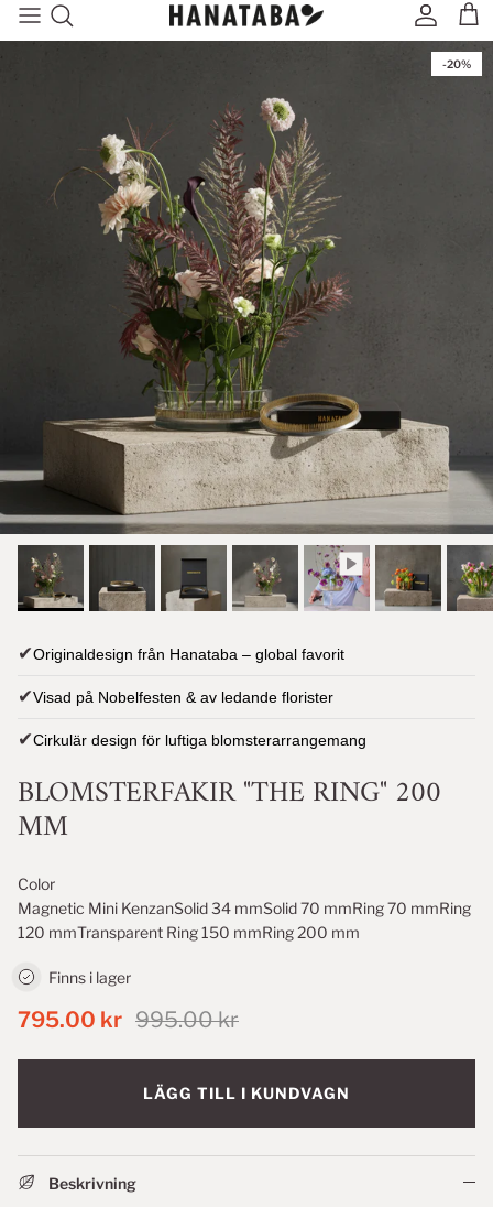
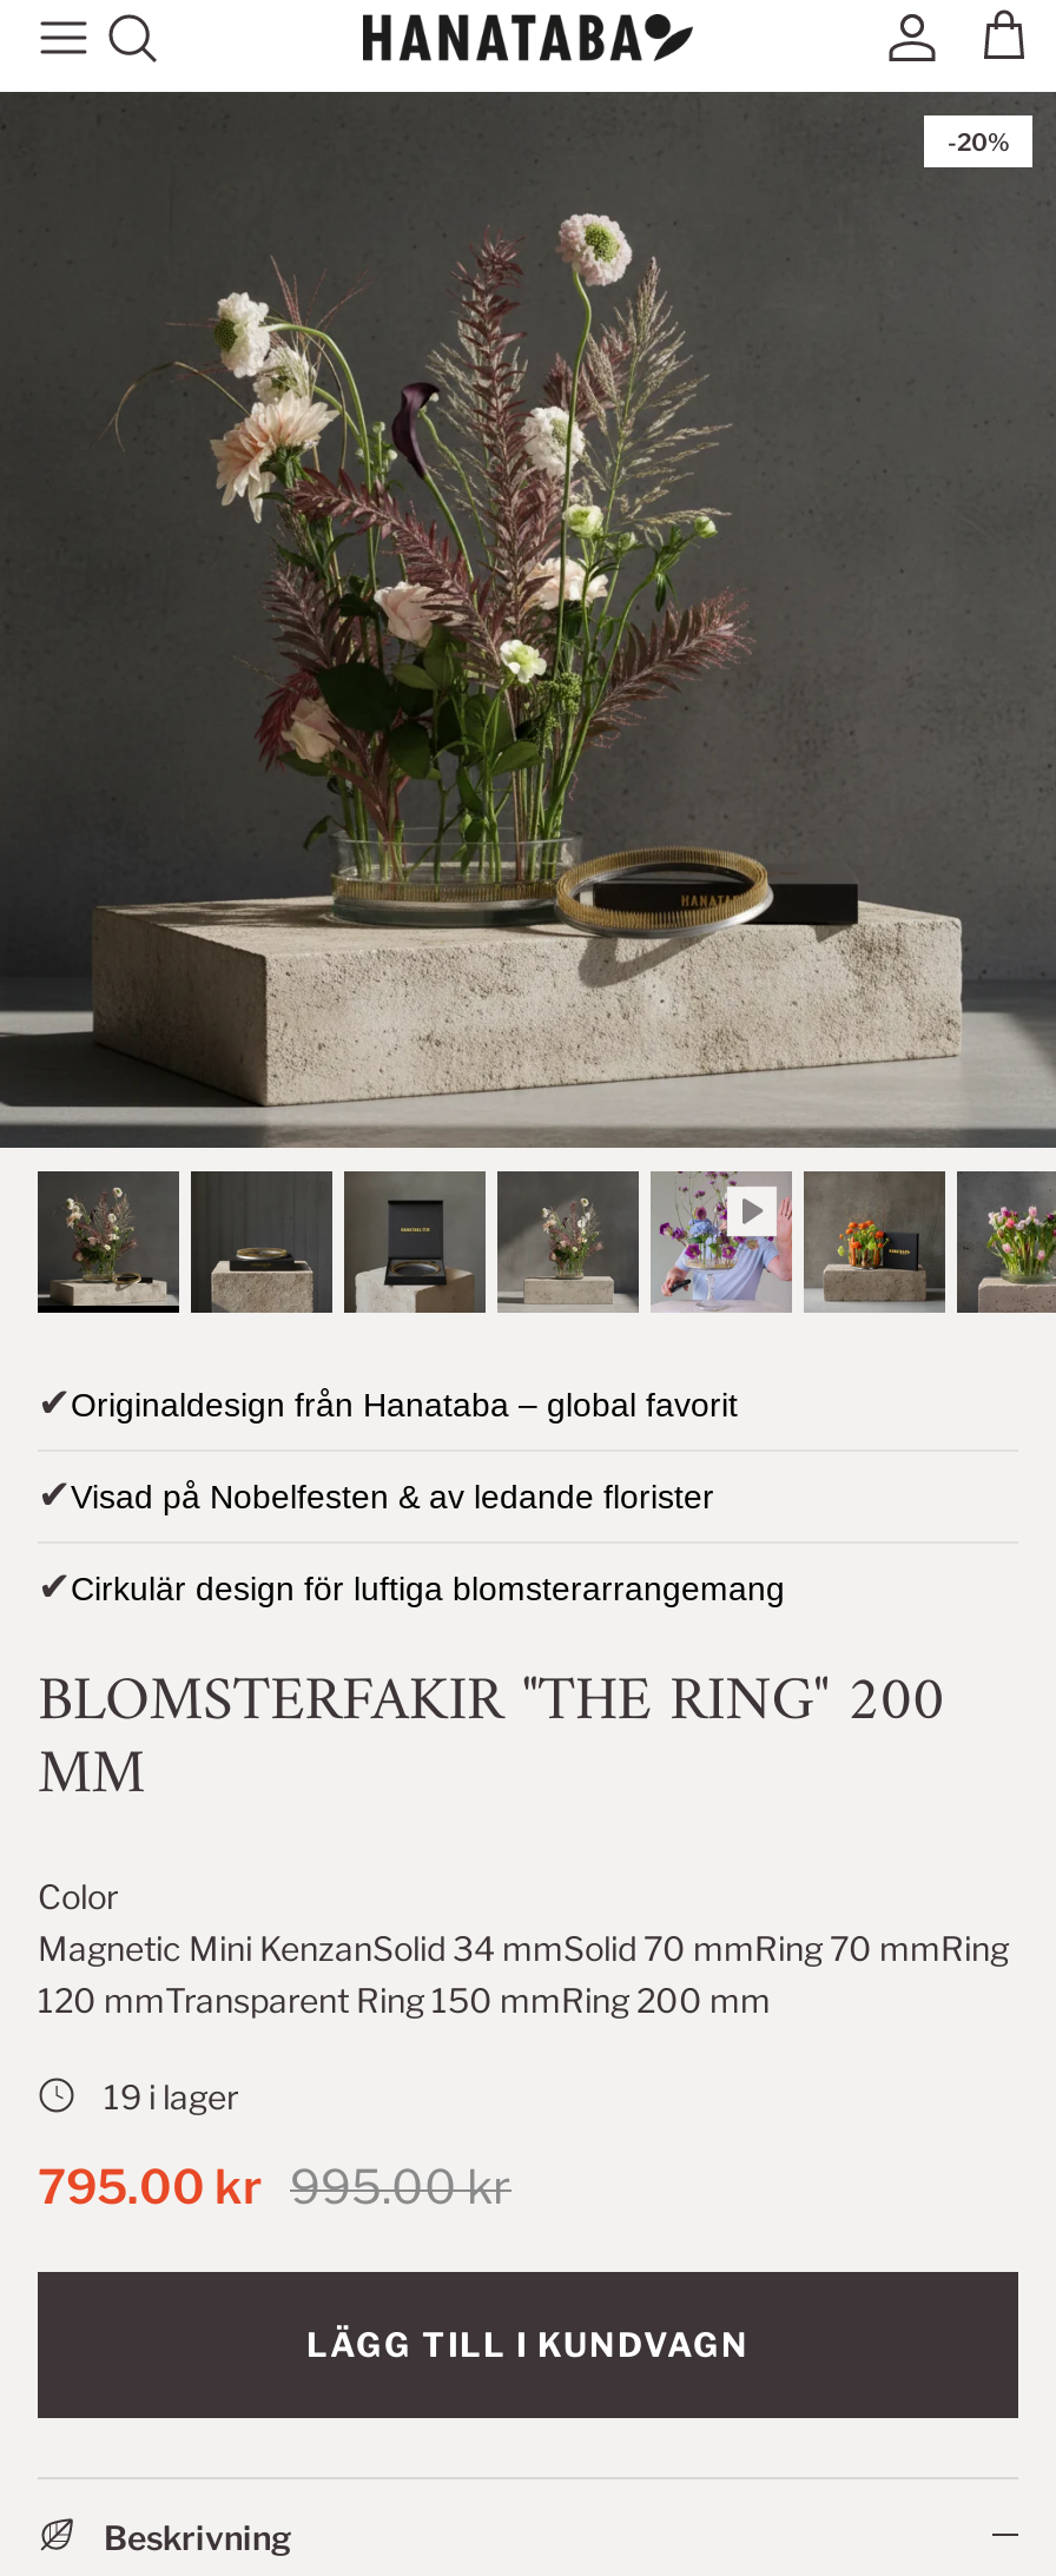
- Finns i lager
+ 19 i lager
